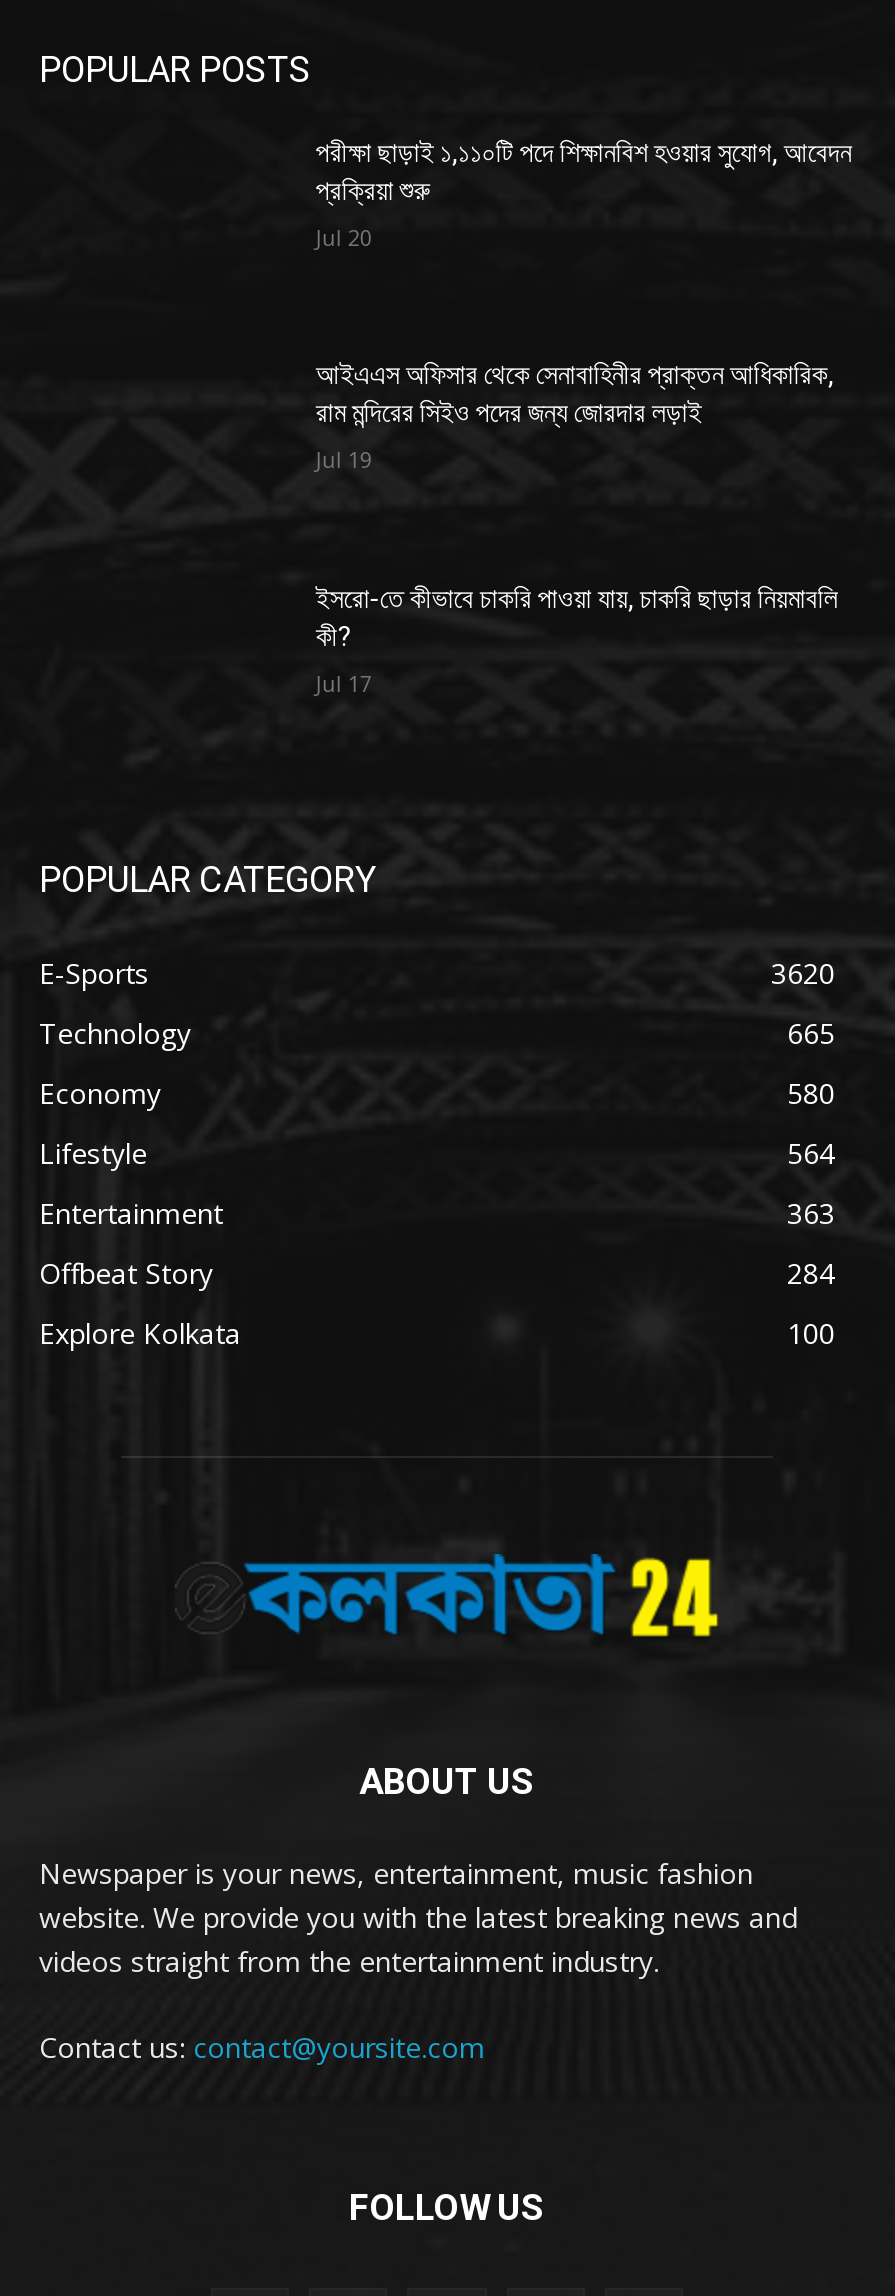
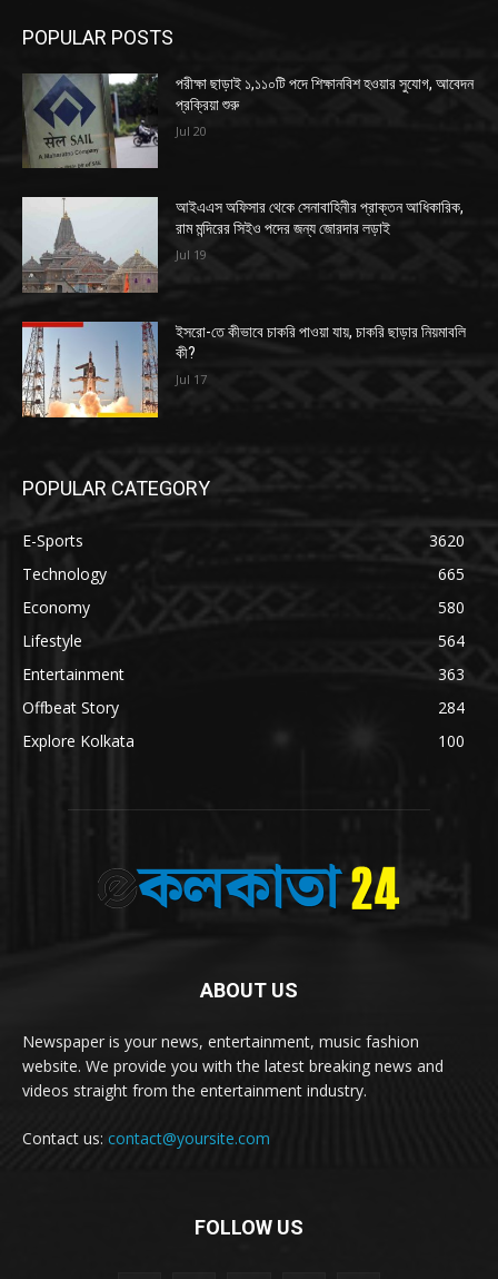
+ [image]

+ [image]

+ [image]
